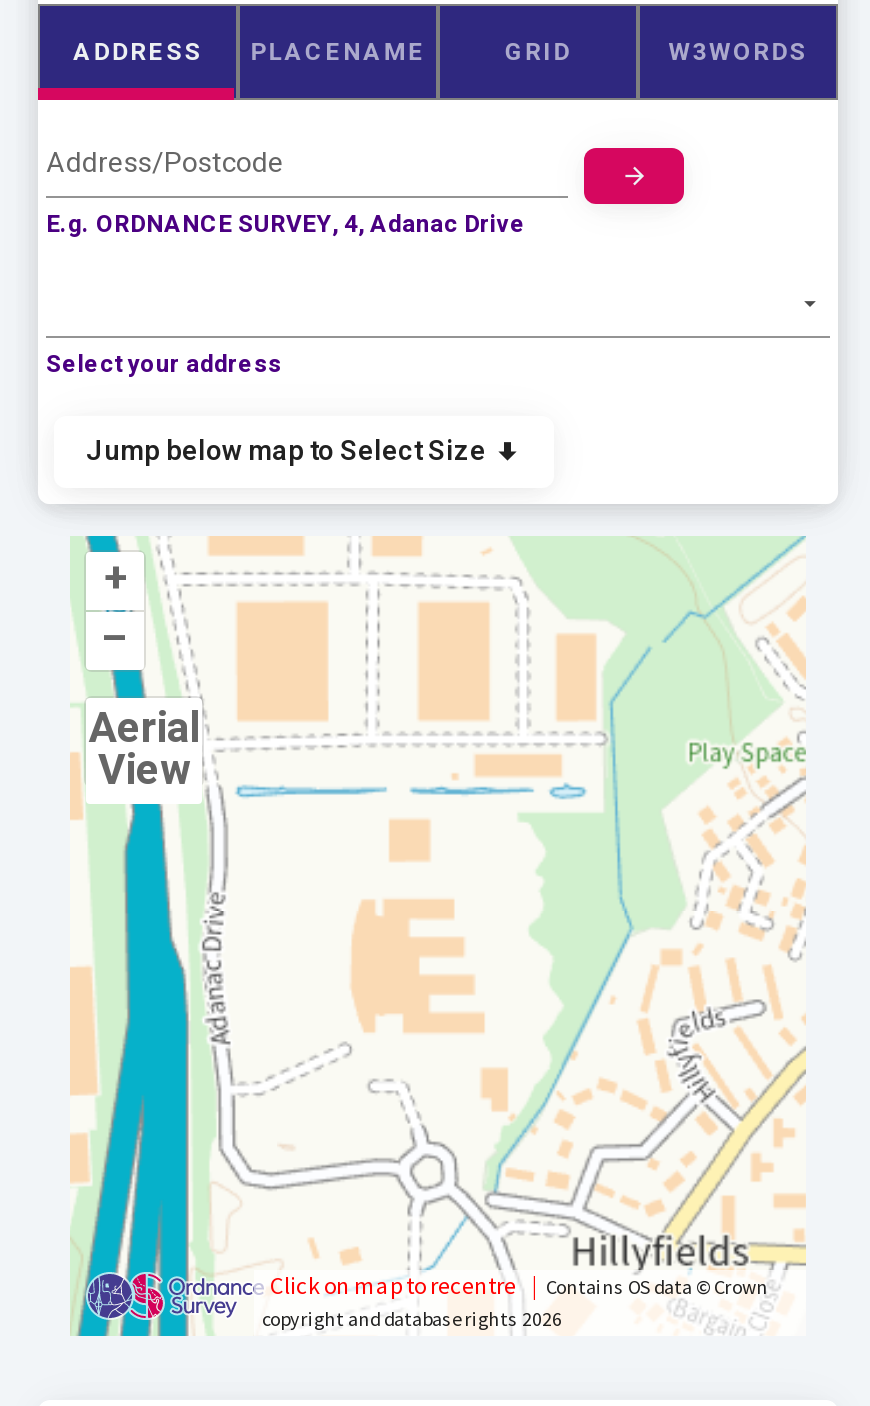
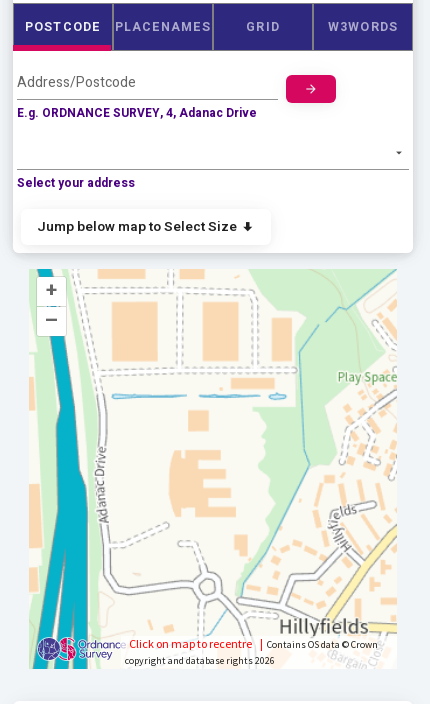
- ADDRESS
- PLACENAME
+ POSTCODE
+ PLACENAMES

- Aerial
- View
